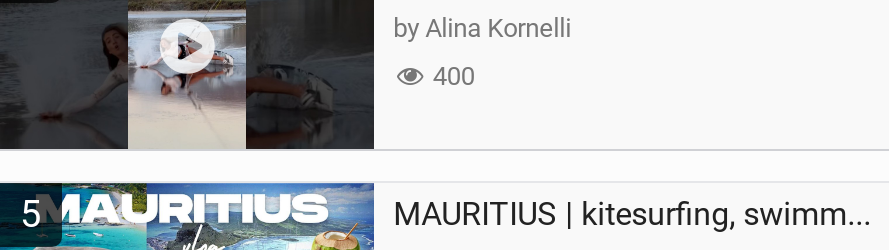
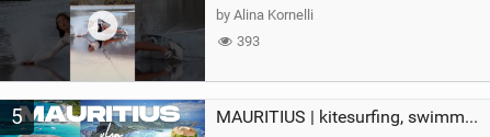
- 400
+ 393
